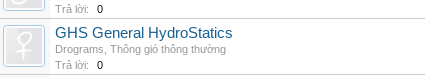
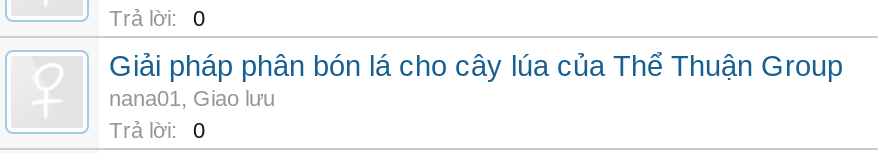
- GHS General HydroStatics
- Drograms, Thông gió thông thường
+ Giải pháp phân bón lá cho cây lúa của Thể Thuận Group
+ nana01, Giao lưu
